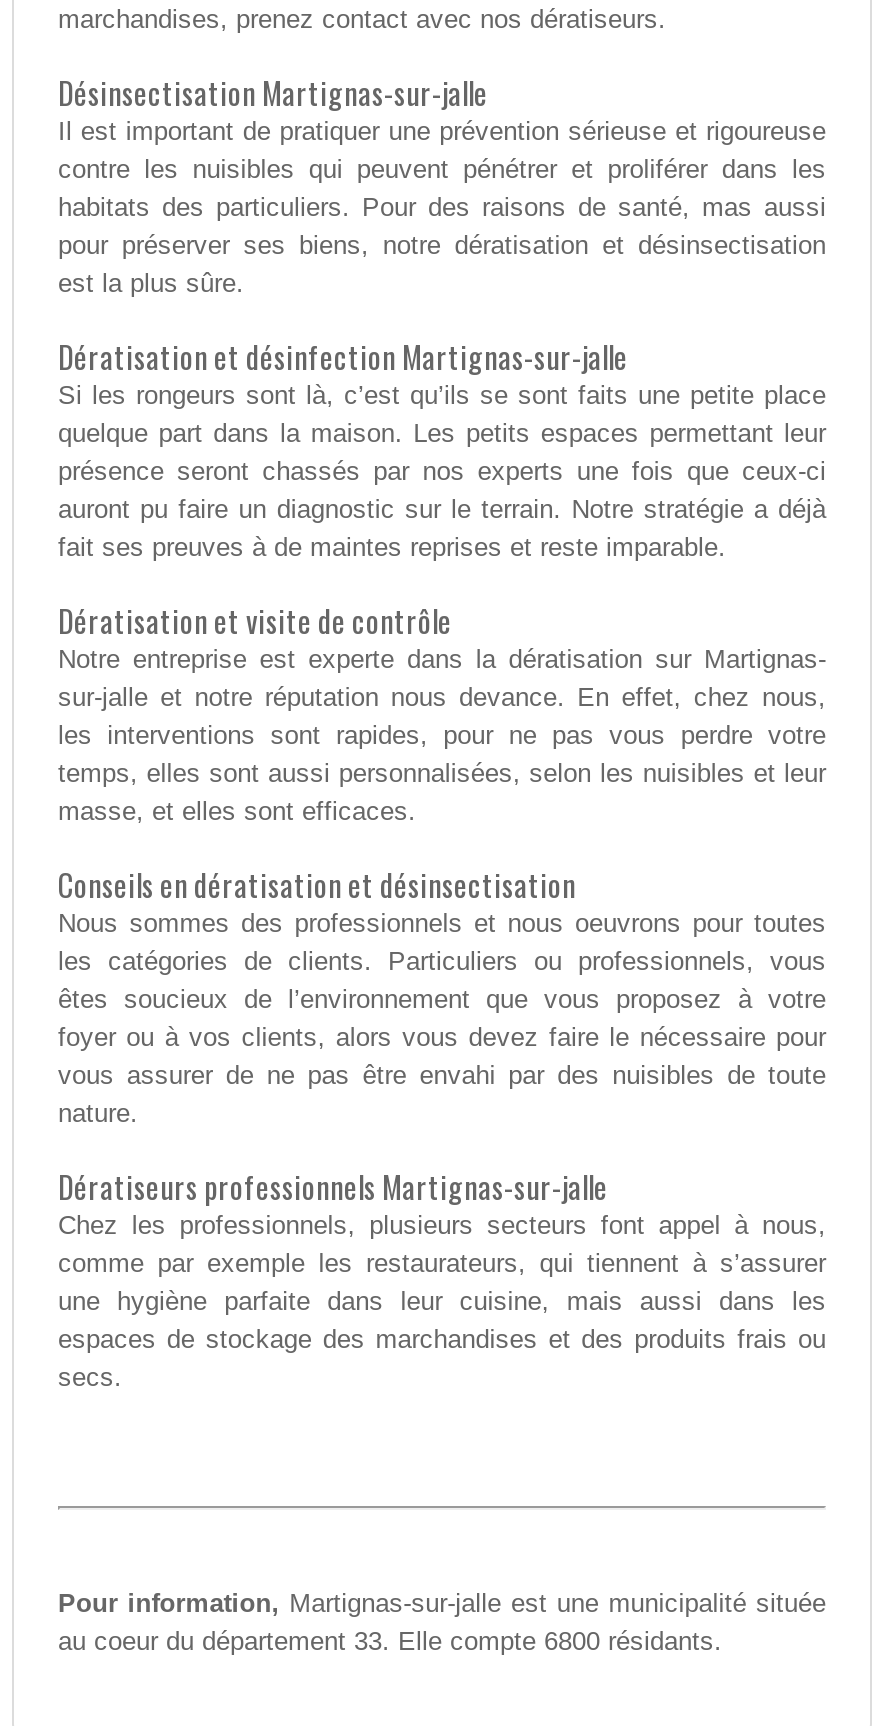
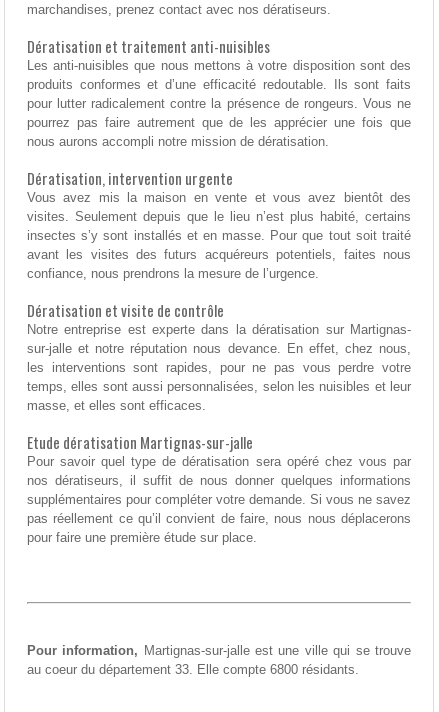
- Désinsectisation Martignas-sur-jalle
- Il est important de pratiquer une prévention sérieuse et rigoureuse
- contre les nuisibles qui peuvent pénétrer et proliférer dans les
- habitats des particuliers. Pour des raisons de santé, mas aussi
- pour préserver ses biens, notre dératisation et désinsectisation
- est la plus sûre.
+ Dératisation et traitement anti-nuisibles
+ Les anti-nuisibles que nous mettons à votre disposition sont des
+ produits conformes et d’une efficacité redoutable. Ils sont faits
+ pour lutter radicalement contre la présence de rongeurs. Vous ne
+ pourrez pas faire autrement que de les apprécier une fois que
+ nous aurons accompli notre mission de dératisation.

- Dératisation et désinfection Martignas-sur-jalle
- Si les rongeurs sont là, c’est qu’ils se sont faits une petite place
- quelque part dans la maison. Les petits espaces permettant leur
- présence seront chassés par nos experts une fois que ceux-ci
- auront pu faire un diagnostic sur le terrain. Notre stratégie a déjà
- fait ses preuves à de maintes reprises et reste imparable.
+ Dératisation, intervention urgente
+ Vous avez mis la maison en vente et vous avez bientôt des
+ visites. Seulement depuis que le lieu n’est plus habité, certains
+ insectes s’y sont installés et en masse. Pour que tout soit traité
+ avant les visites des futurs acquéreurs potentiels, faites nous
+ confiance, nous prendrons la mesure de l’urgence.

- Conseils en dératisation et désinsectisation
- Nous sommes des professionnels et nous oeuvrons pour toutes
- les catégories de clients. Particuliers ou professionnels, vous
- êtes soucieux de l’environnement que vous proposez à votre
- foyer ou à vos clients, alors vous devez faire le nécessaire pour
- vous assurer de ne pas être envahi par des nuisibles de toute
- nature.
- Dératiseurs professionnels Martignas-sur-jalle
- Chez les professionnels, plusieurs secteurs font appel à nous,
- comme par exemple les restaurateurs, qui tiennent à s’assurer
- une hygiène parfaite dans leur cuisine, mais aussi dans les
- espaces de stockage des marchandises et des produits frais ou
- secs.
+ Etude dératisation Martignas-sur-jalle
+ Pour savoir quel type de dératisation sera opéré chez vous par
+ nos dératiseurs, il suffit de nous donner quelques informations
+ supplémentaires pour compléter votre demande. Si vous ne savez
+ pas réellement ce qu’il convient de faire, nous nous déplacerons
+ pour faire une première étude sur place.

- Pour information, Martignas-sur-jalle est une municipalité située
+ Pour information, Martignas-sur-jalle est une ville qui se trouve
